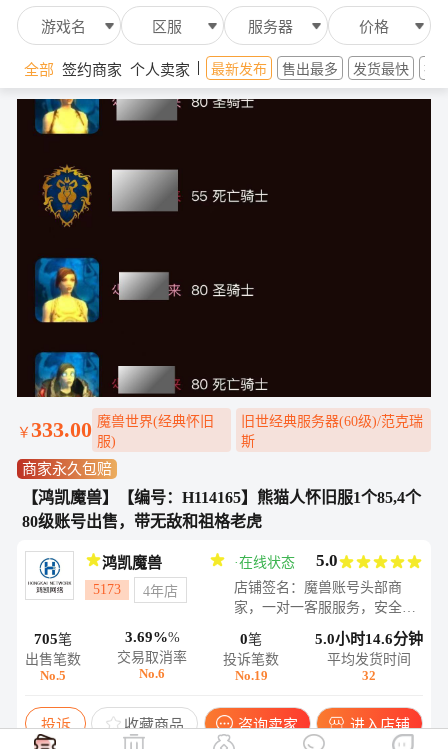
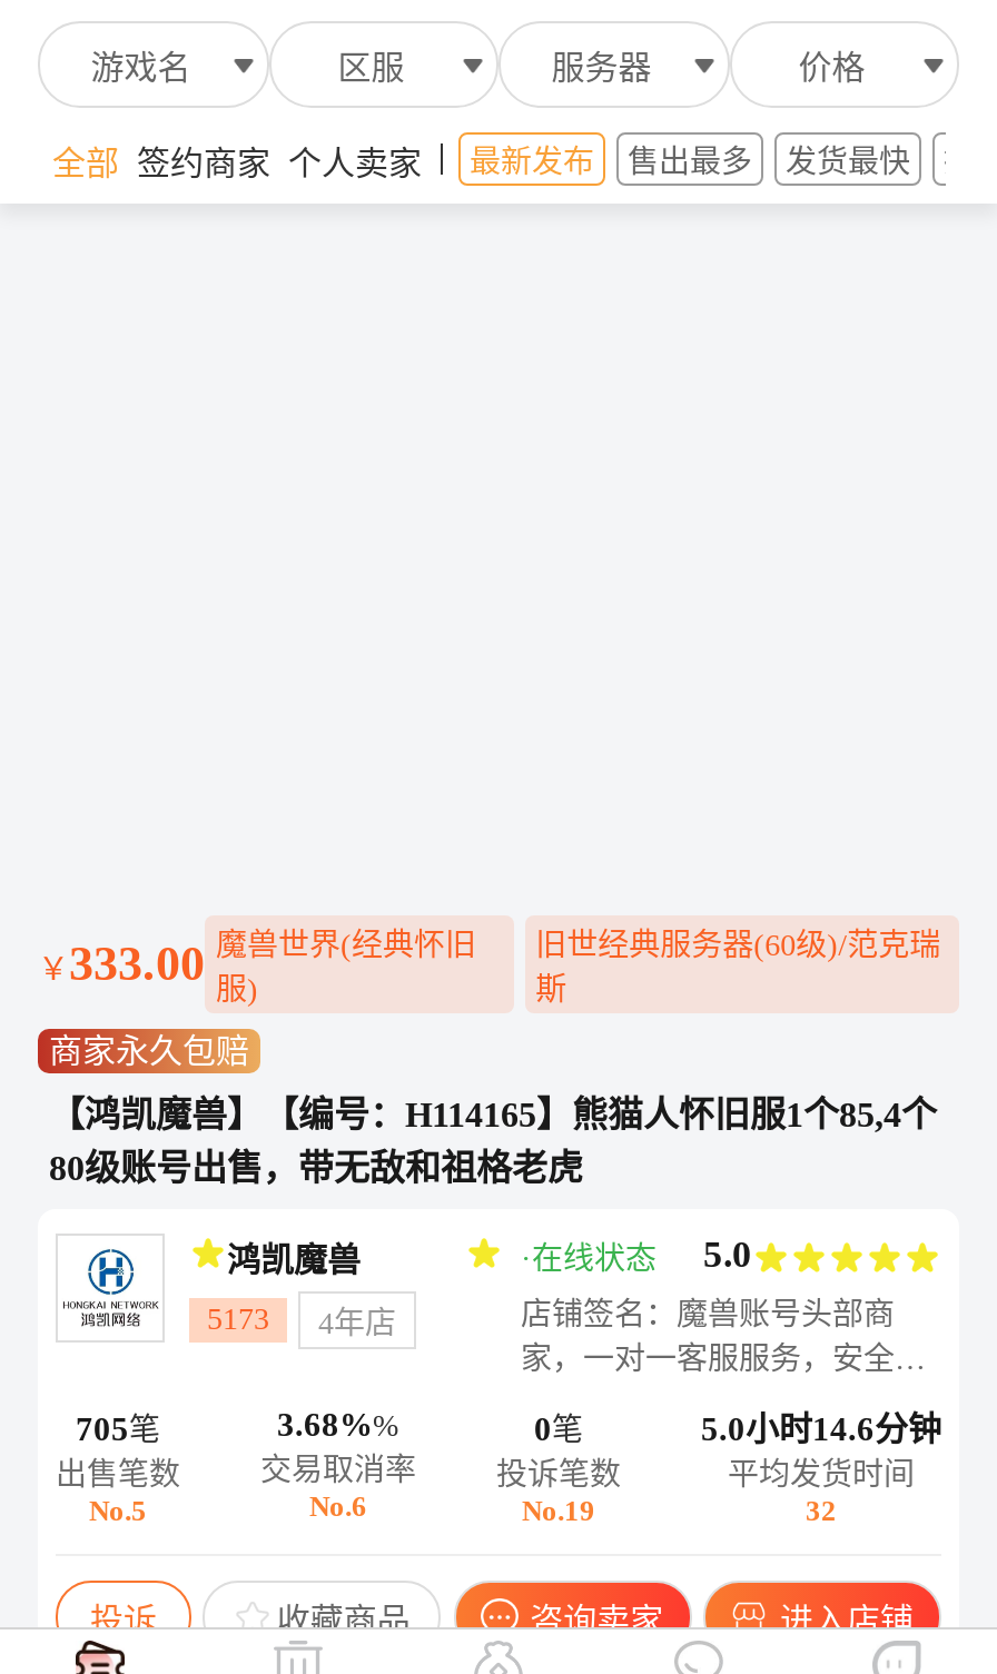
- [image]

- 3.69%%
+ 3.68%%
